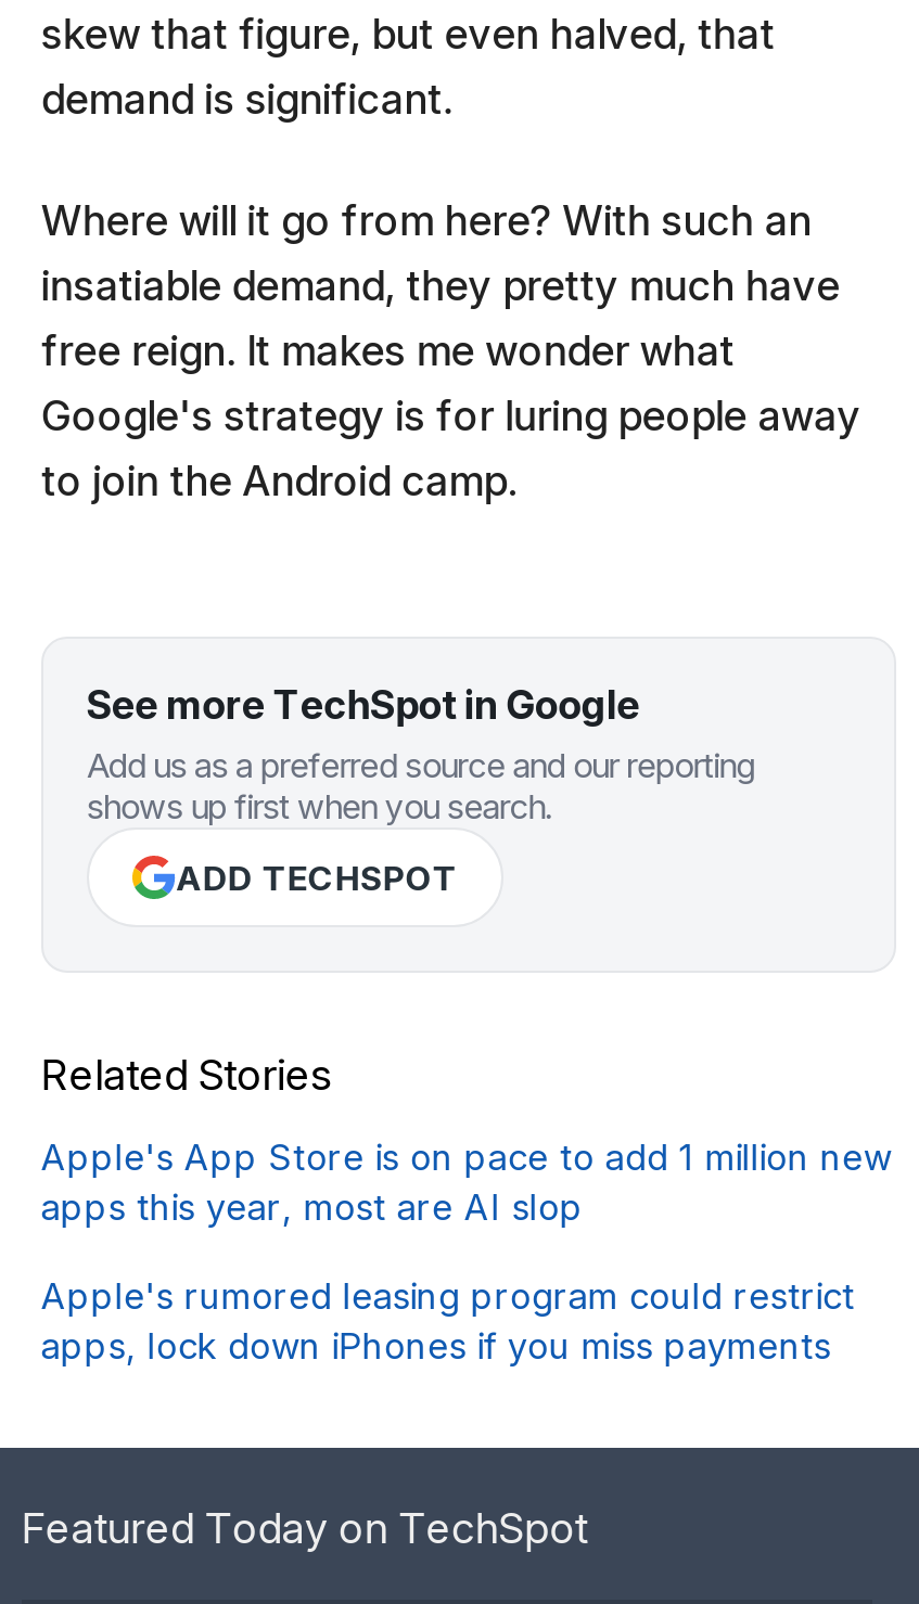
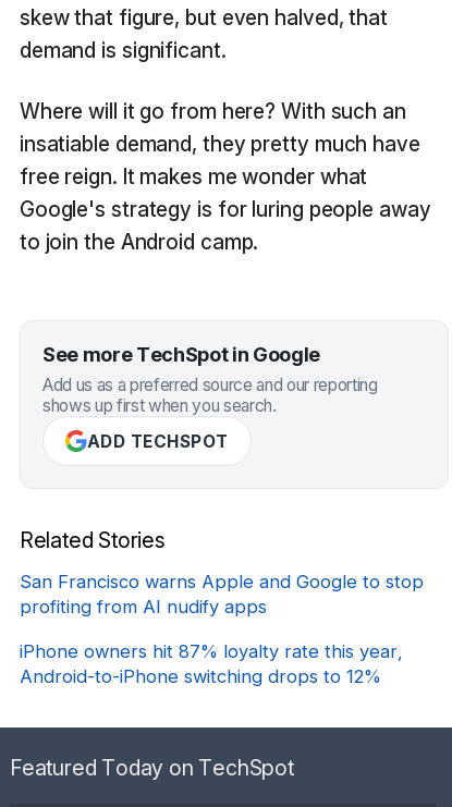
- Apple's App Store is on pace to add 1 million new
- apps this year, most are AI slop
+ San Francisco warns Apple and Google to stop
+ profiting from AI nudify apps

- Apple's rumored leasing program could restrict
- apps, lock down iPhones if you miss payments
+ iPhone owners hit 87% loyalty rate this year,
+ Android-to-iPhone switching drops to 12%
